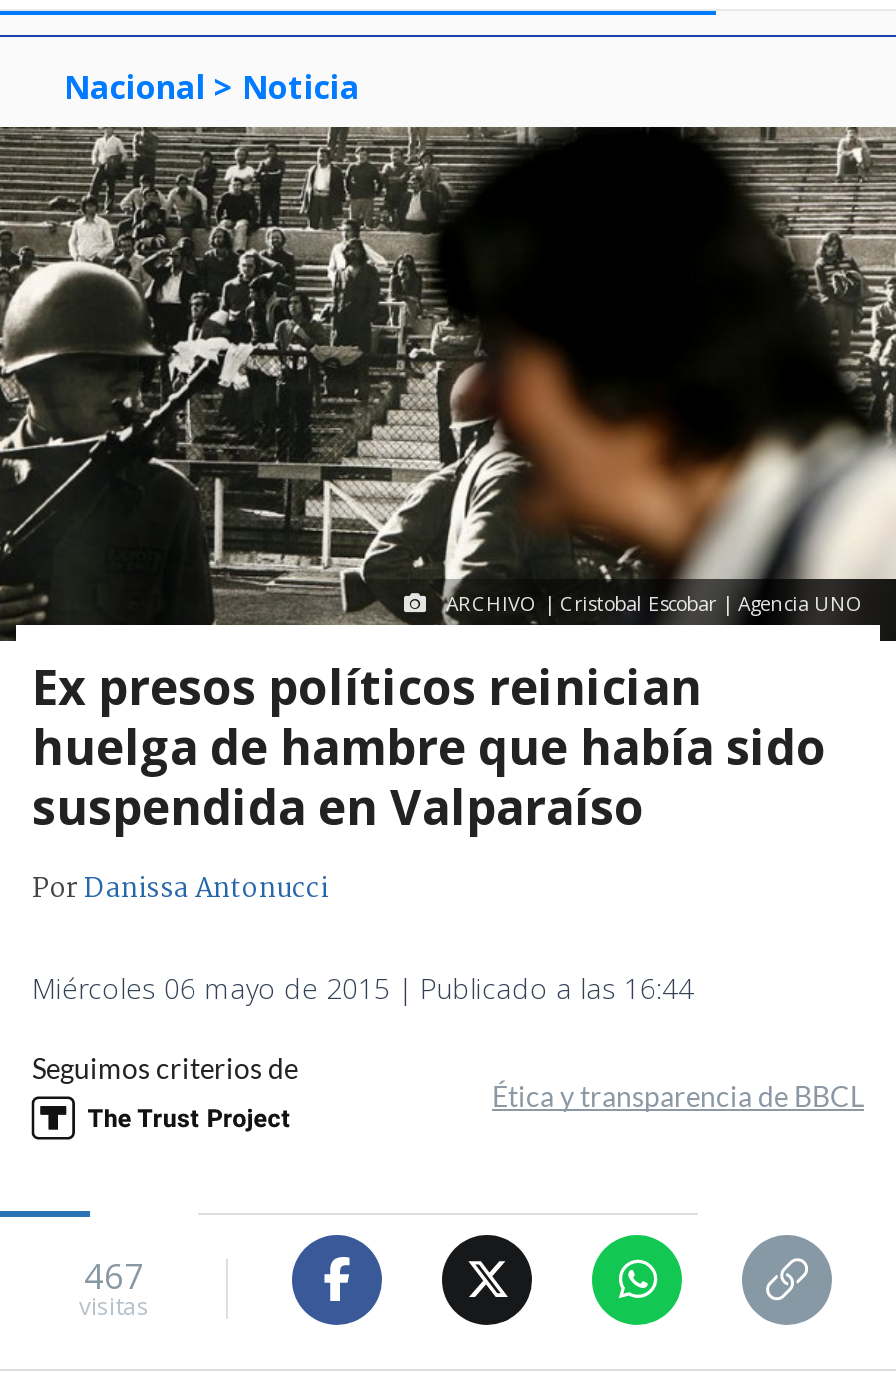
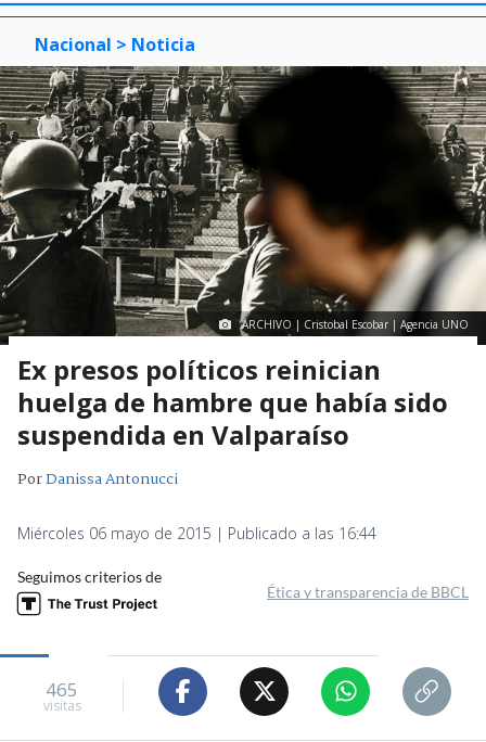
- 467
+ 465
